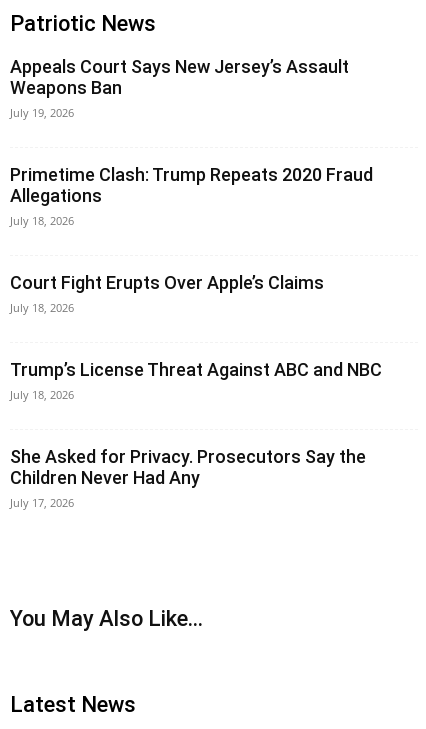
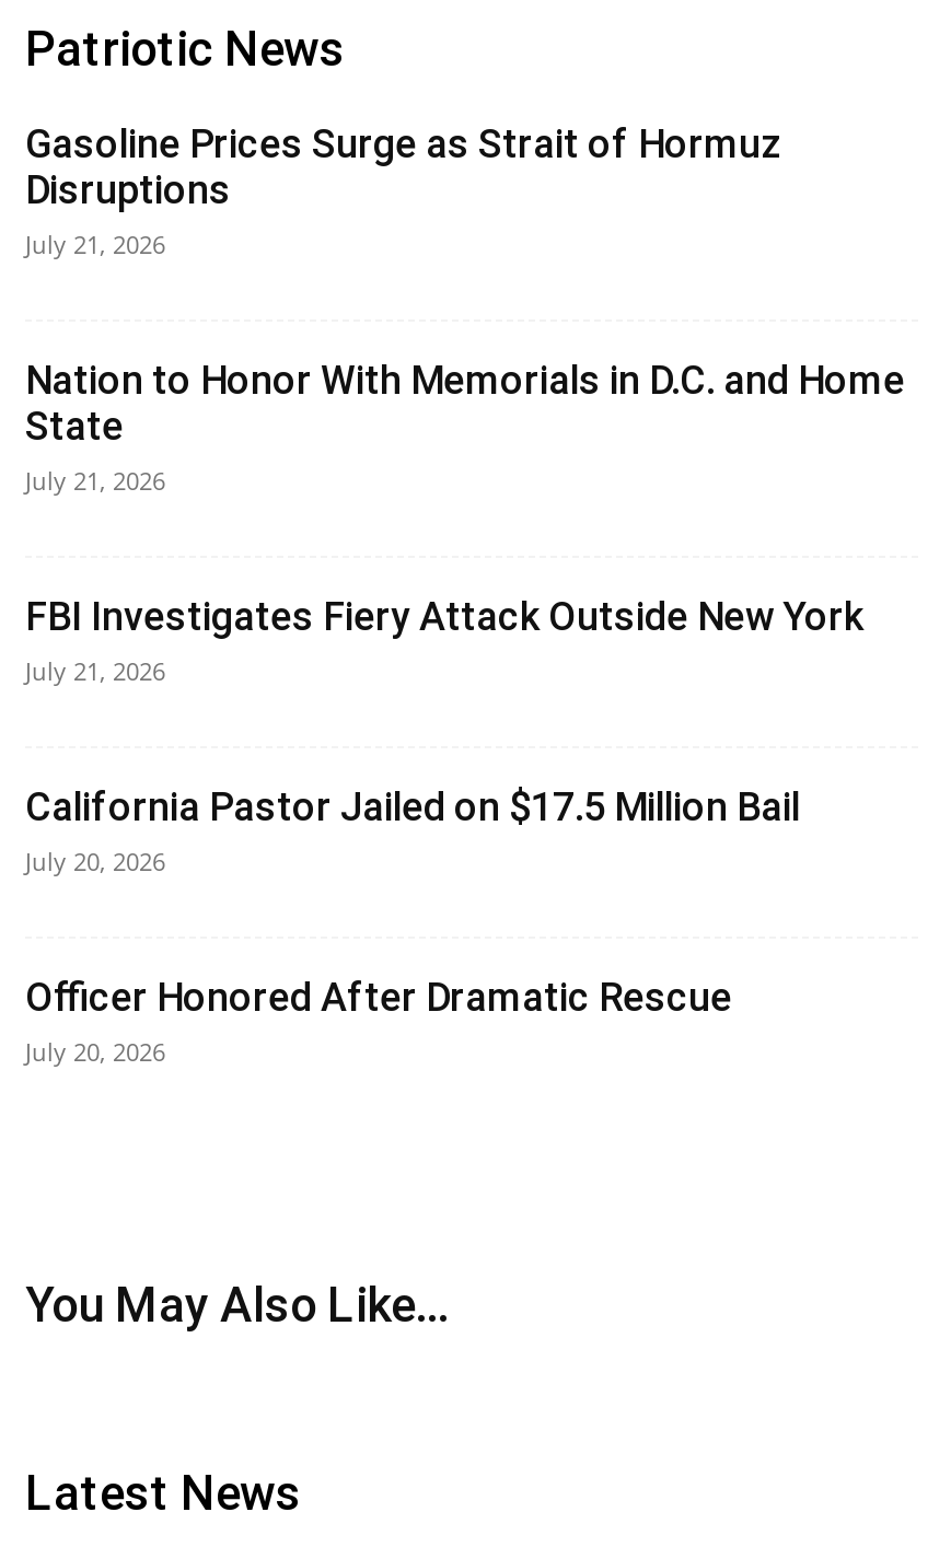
- Appeals Court Says New Jersey’s Assault
- Weapons Ban
- July 19, 2026
+ Gasoline Prices Surge as Strait of Hormuz
+ Disruptions
+ July 21, 2026

- Primetime Clash: Trump Repeats 2020 Fraud
- Allegations
- July 18, 2026
+ Nation to Honor With Memorials in D.C. and Home
+ State
+ July 21, 2026

- Court Fight Erupts Over Apple’s Claims
- July 18, 2026
+ FBI Investigates Fiery Attack Outside New York
+ July 21, 2026

- Trump’s License Threat Against ABC and NBC
- July 18, 2026
+ California Pastor Jailed on $17.5 Million Bail
+ July 20, 2026

- She Asked for Privacy. Prosecutors Say the
- Children Never Had Any
- July 17, 2026
+ Officer Honored After Dramatic Rescue
+ July 20, 2026
